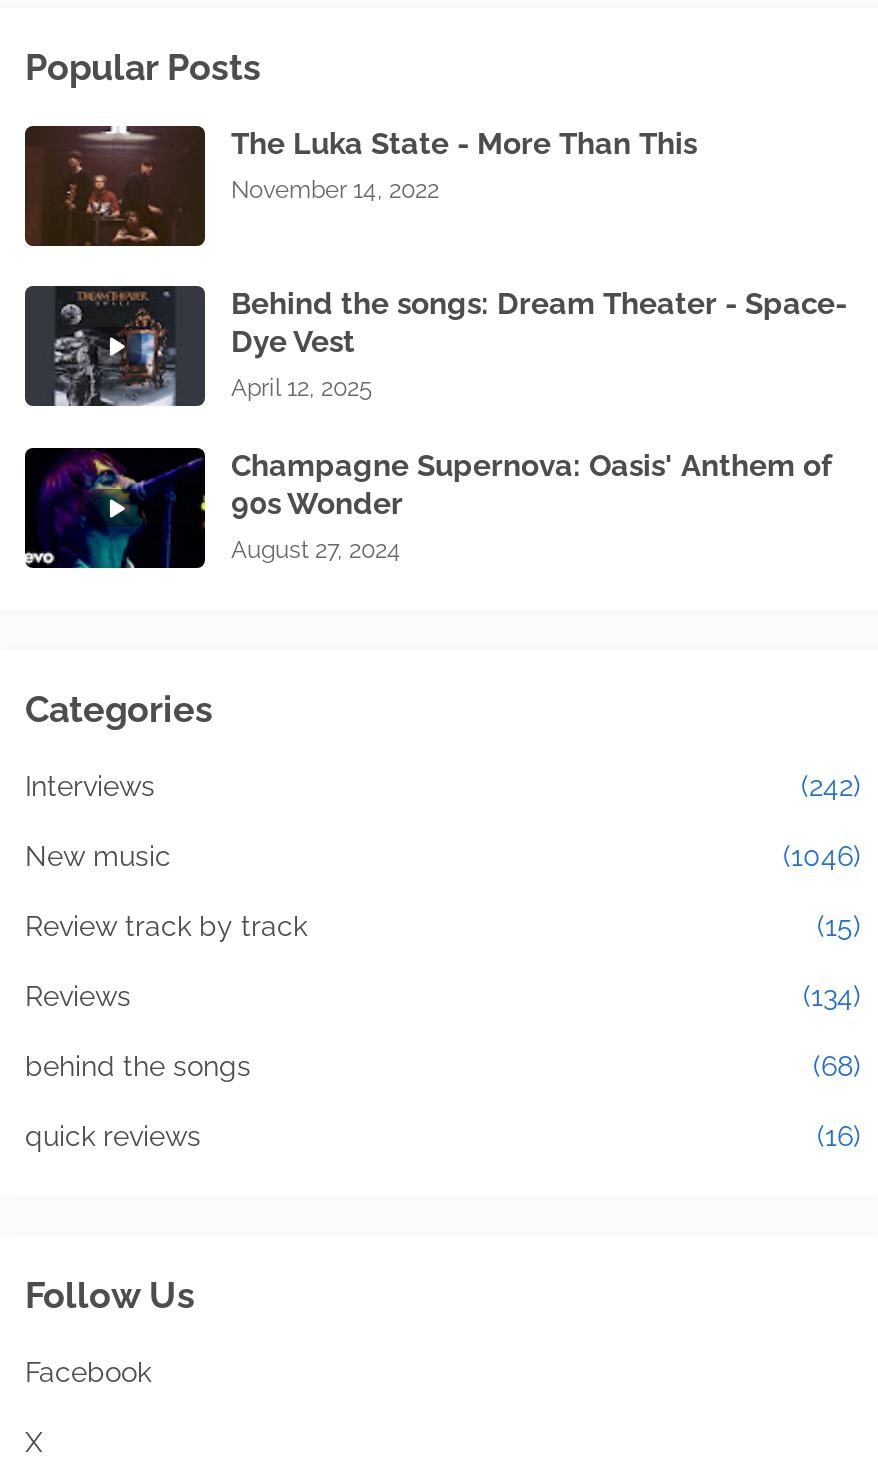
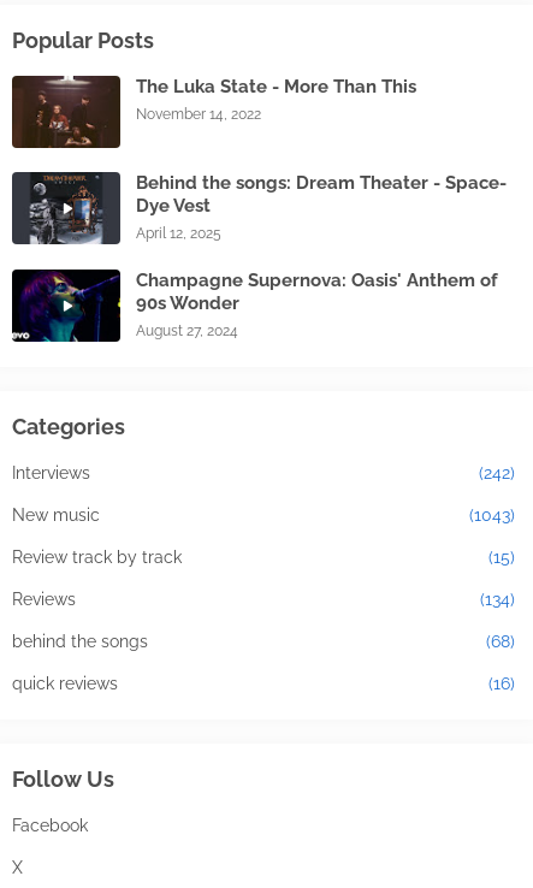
- (1046)
+ (1043)
